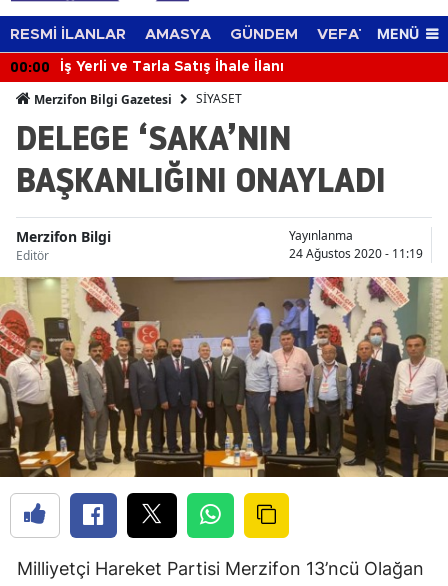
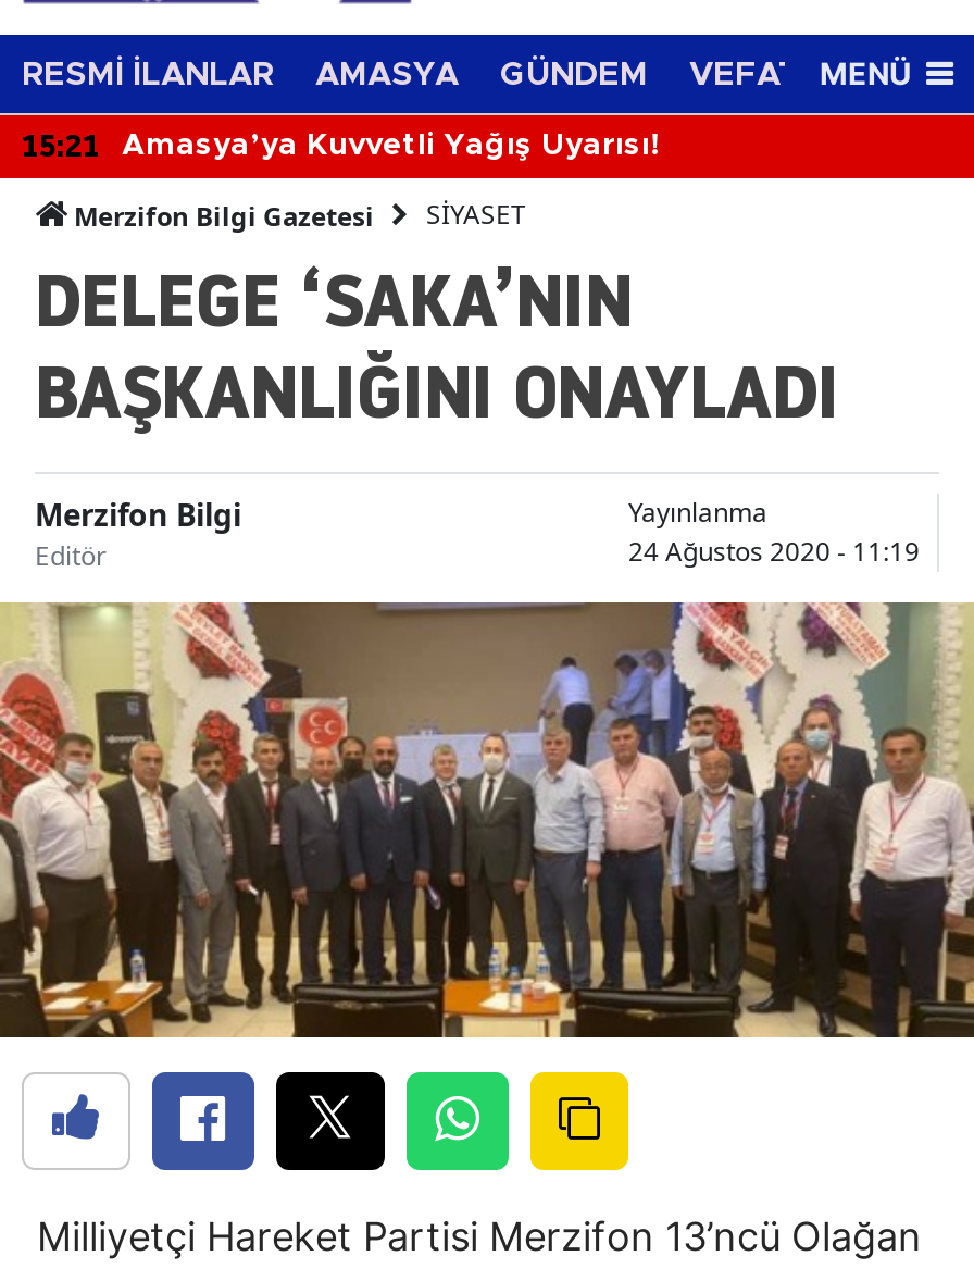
- 00:00
- İş Yerli ve Tarla Satış İhale İlanı
+ 15:21
+ Amasya’ya Kuvvetli Yağış Uyarısı!
